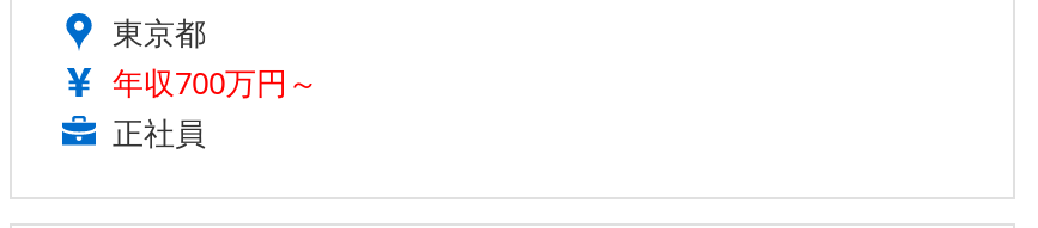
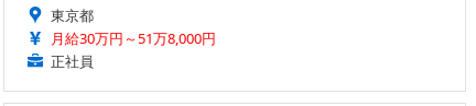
- 年収700万円～
+ 月給30万円～51万8,000円
